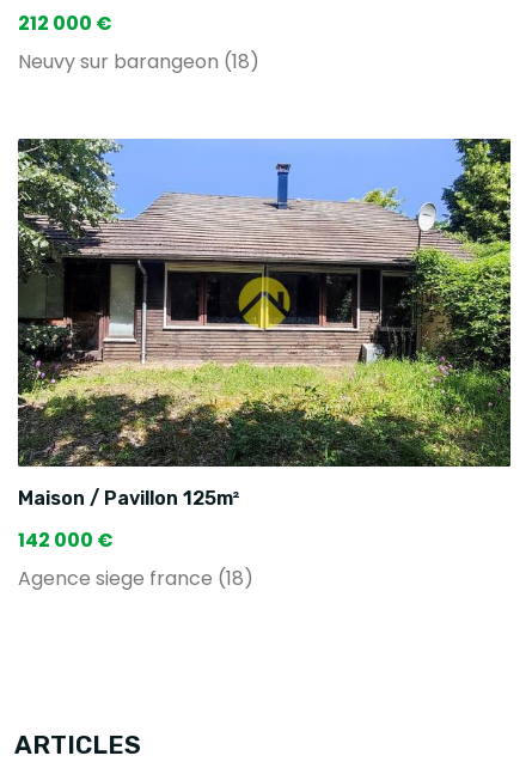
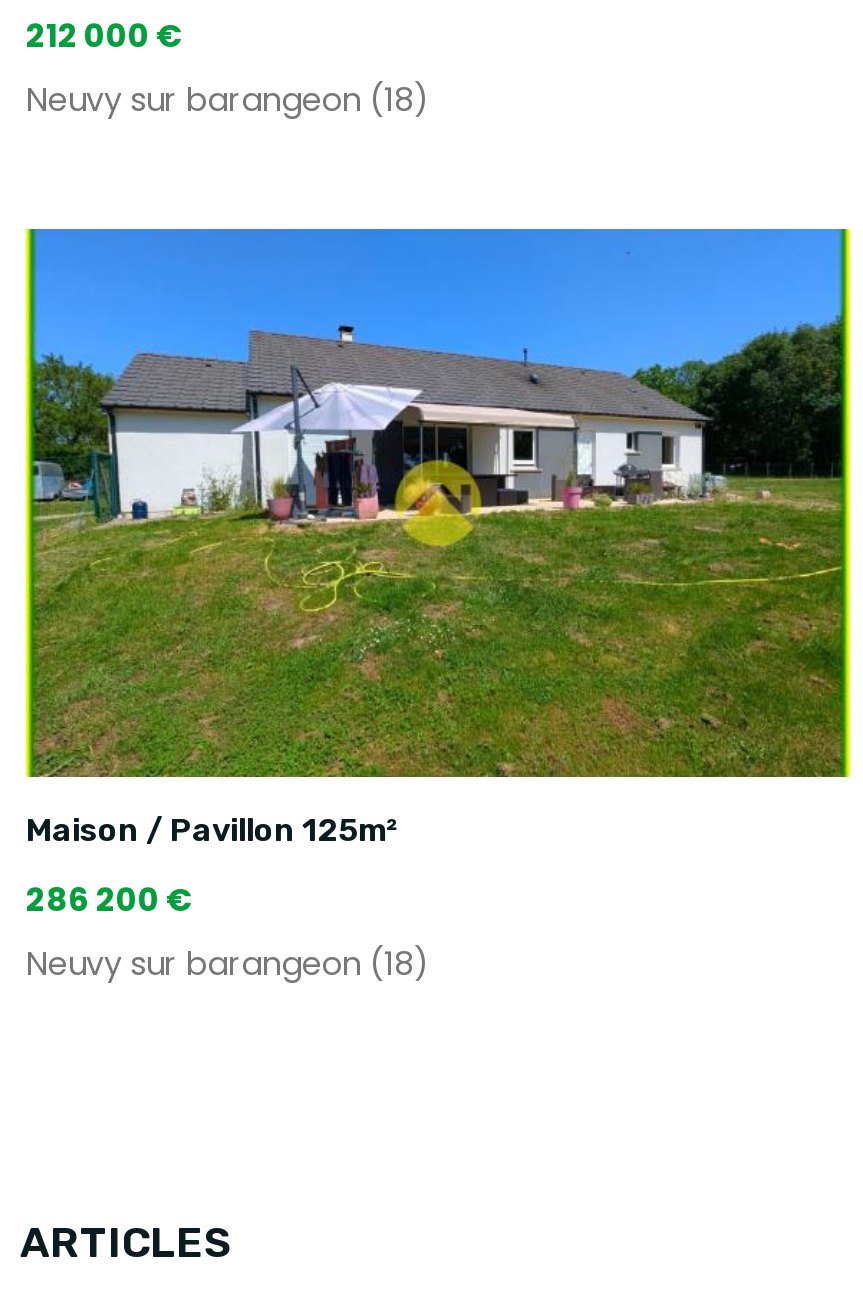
- [image]
+ [image]

- 142 000 €
- Agence siege france (18)
+ 286 200 €
+ Neuvy sur barangeon (18)
